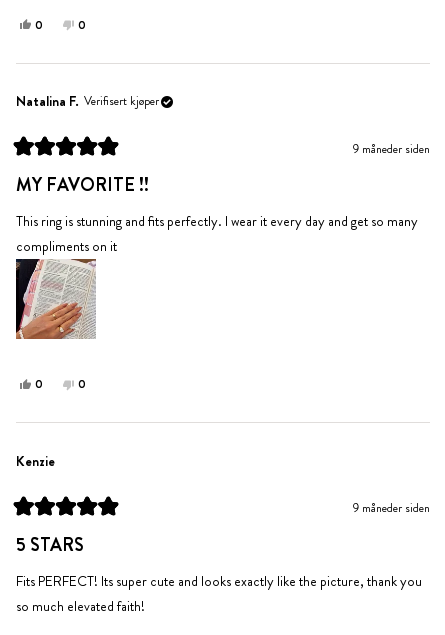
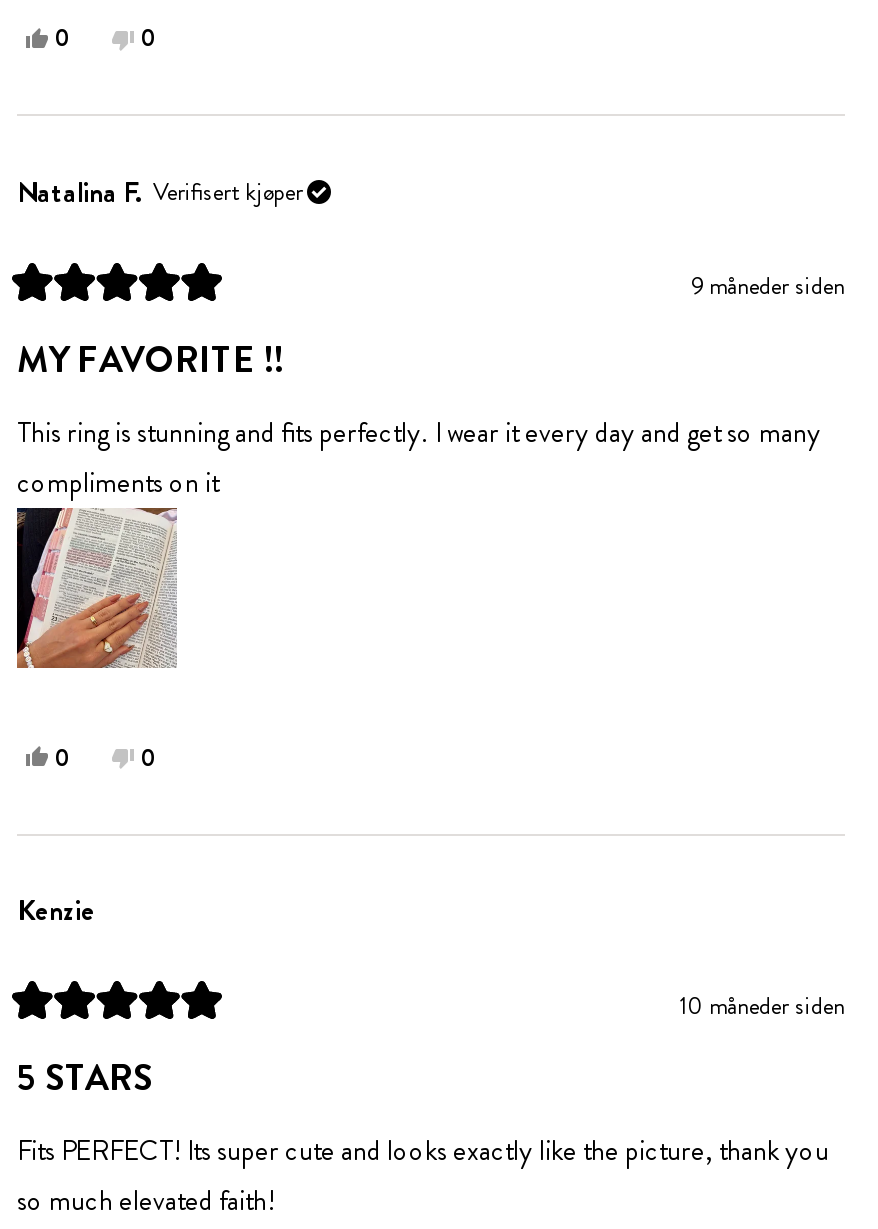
- 9 måneder siden
+ 10 måneder siden
